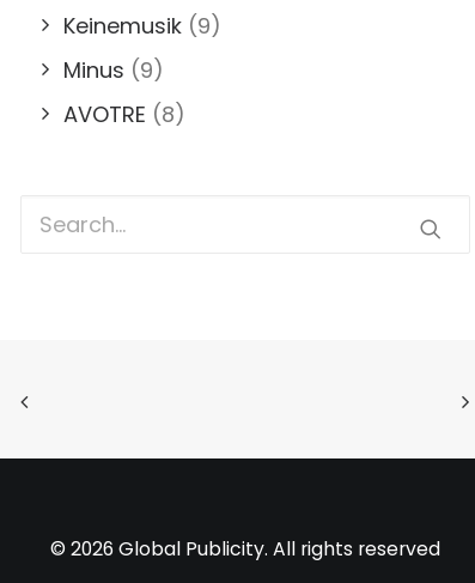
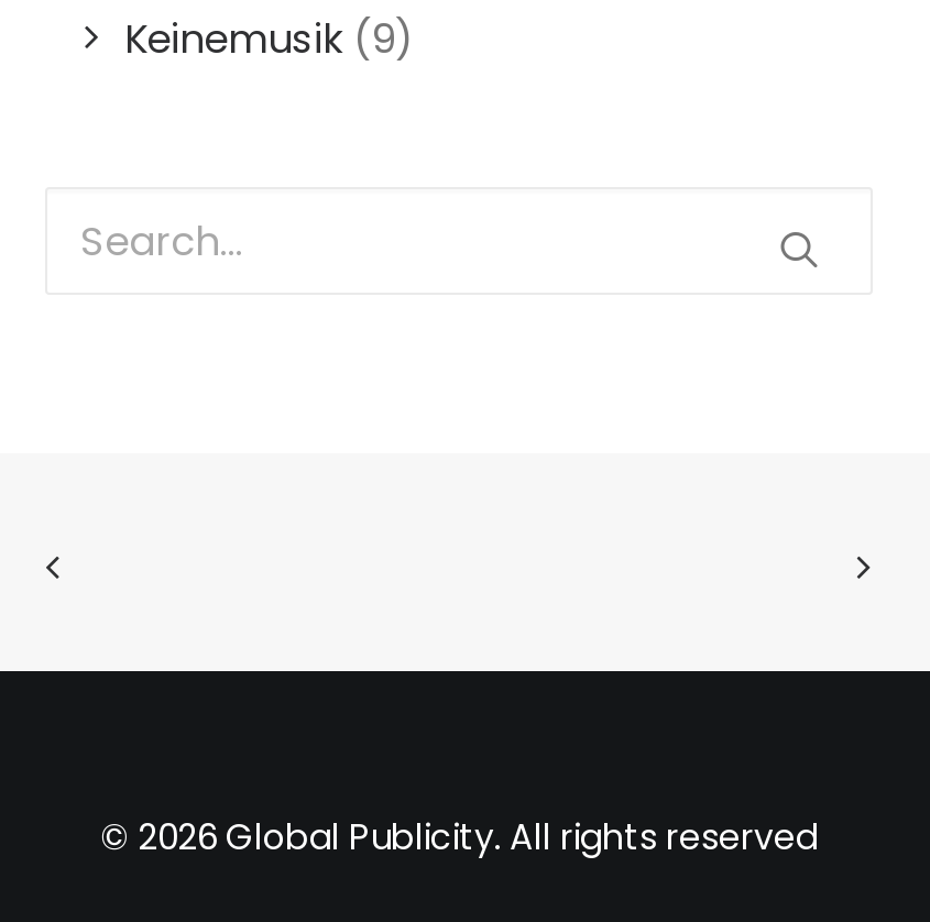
- Minus (9)
- AVOTRE (8)
